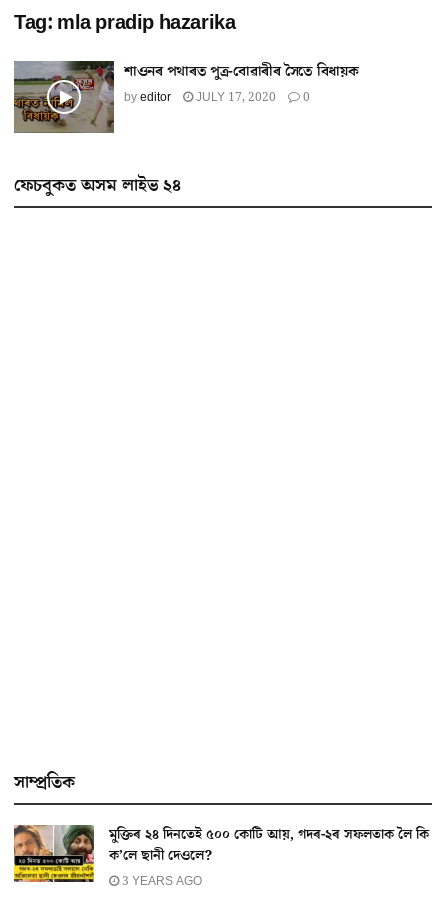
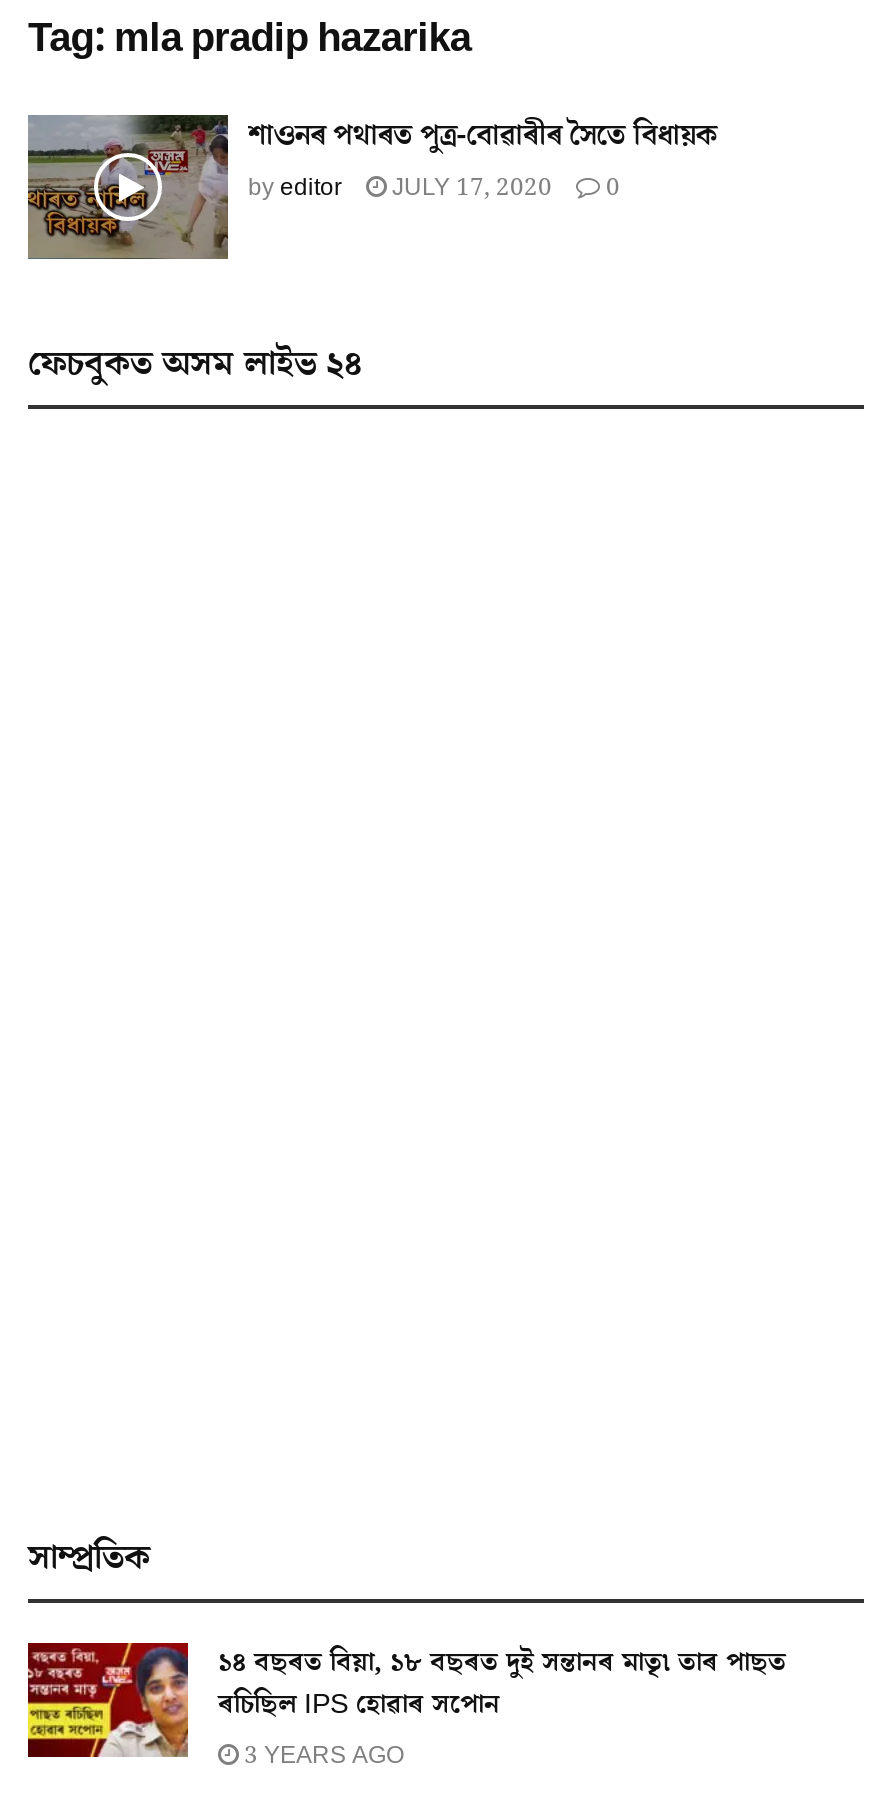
- [image]
- মুক্তিৰ ২৪ দিনতেই ৫০০ কোটি আয়, গদৰ-২ৰ সফলতাক লৈ কি
- ক’লে ছানী দেওলে?
+ [image]
+ ১৪ বছৰত বিয়া, ১৮ বছৰত দুই সন্তানৰ মাতৃ৷ তাৰ পাছত
+ ৰচিছিল IPS হোৱাৰ সপোন
